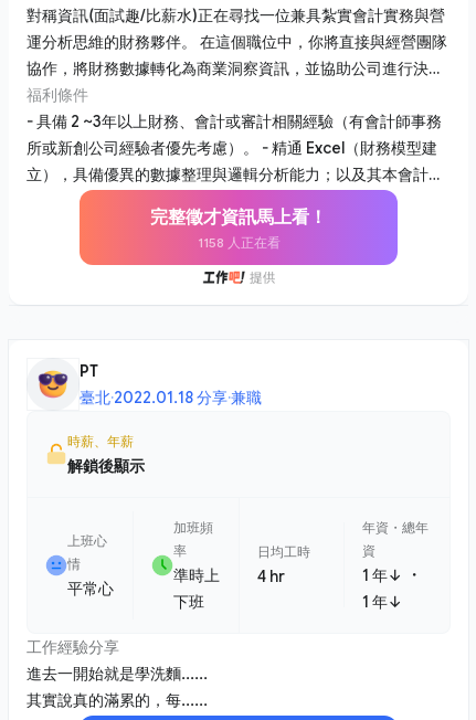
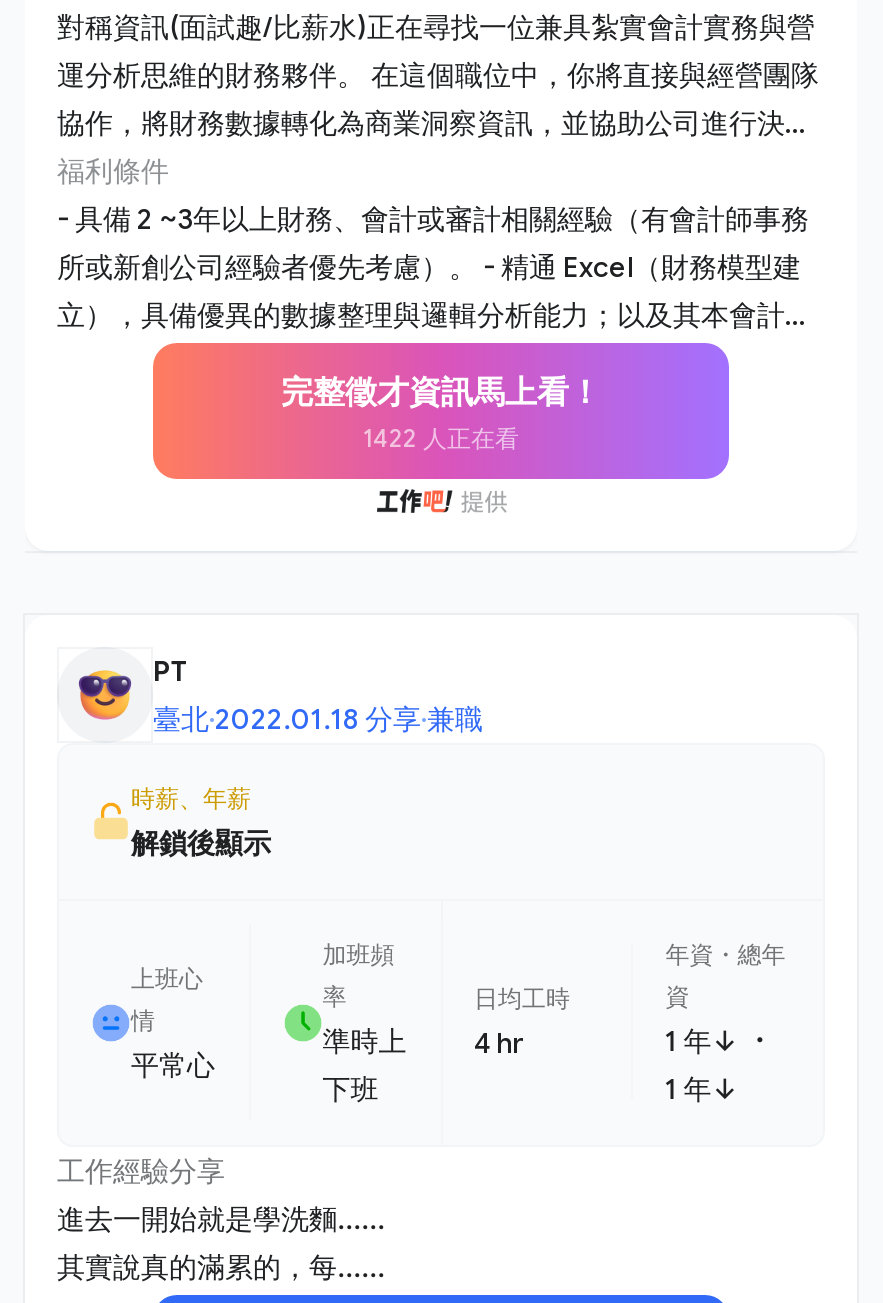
- 1158 人正在看
+ 1422 人正在看
